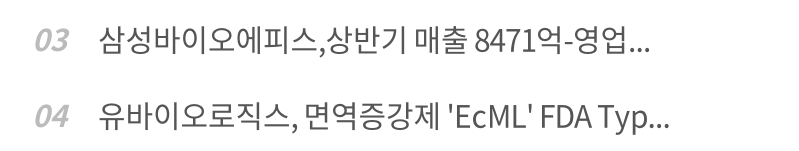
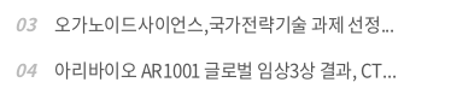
- 삼성바이오에피스,상반기 매출 8471억-영업...
+ 오가노이드사이언스,국가전략기술 과제 선정...

- 유바이오로직스, 면역증강제 'EcML' FDA Typ...
+ 아리바이오 AR1001 글로벌 임상3상 결과, CT...
